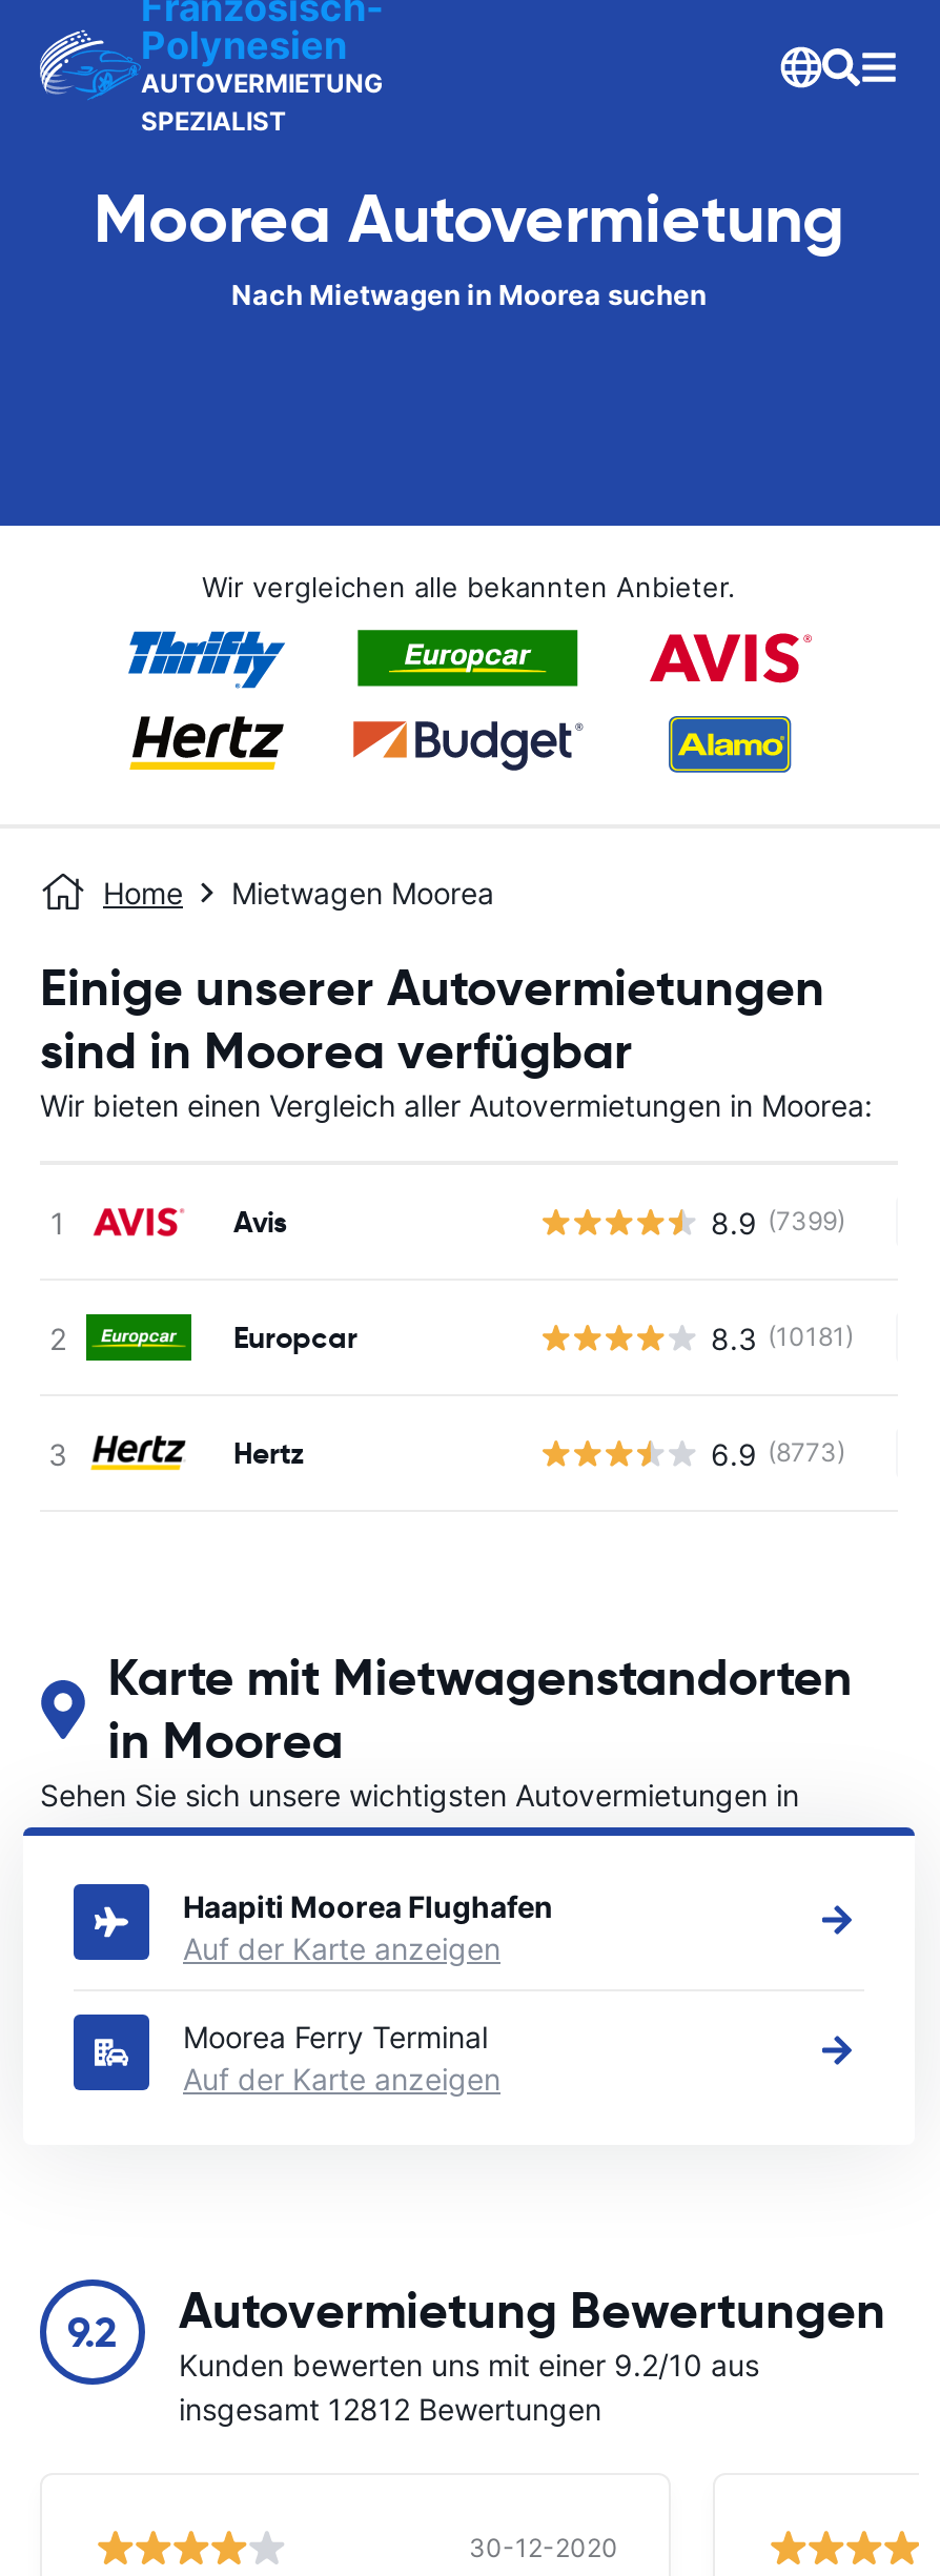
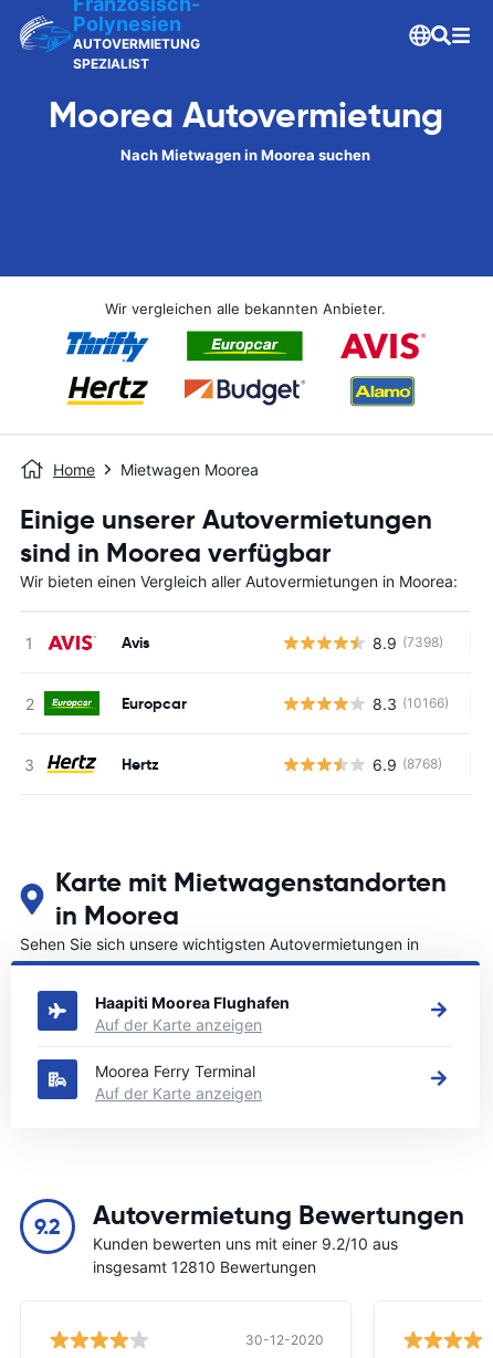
- 8.9 (7399)
+ 8.9 (7398)

- 8.3 (10181)
+ 8.3 (10166)

- 6.9 (8773)
+ 6.9 (8768)

- insgesamt 12812 Bewertungen
+ insgesamt 12810 Bewertungen
